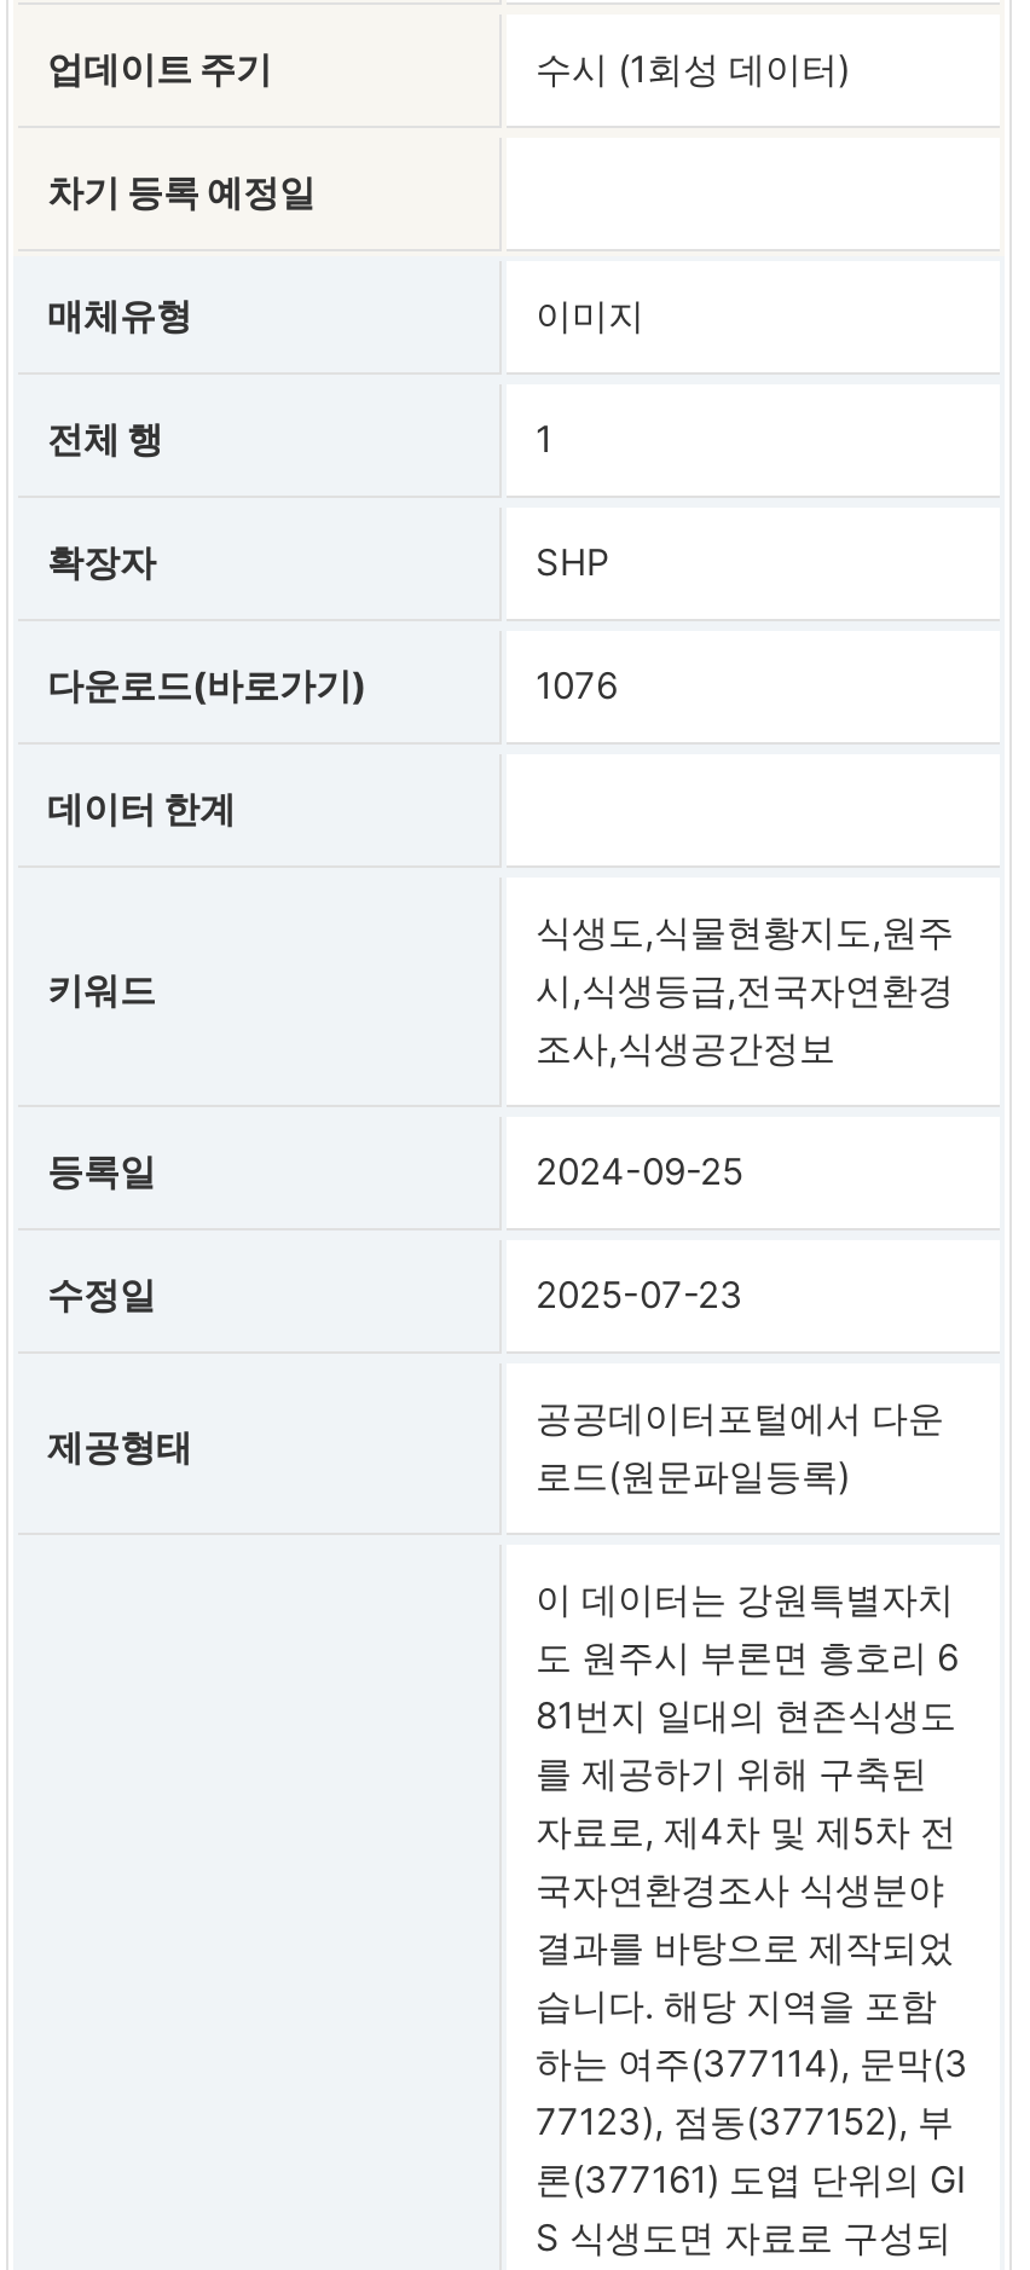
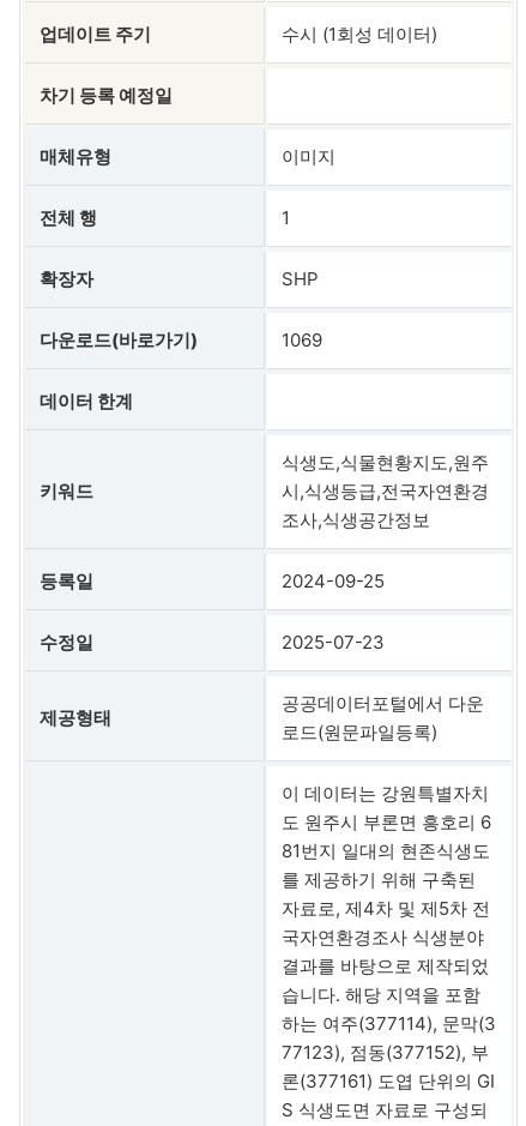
- 1076
+ 1069
